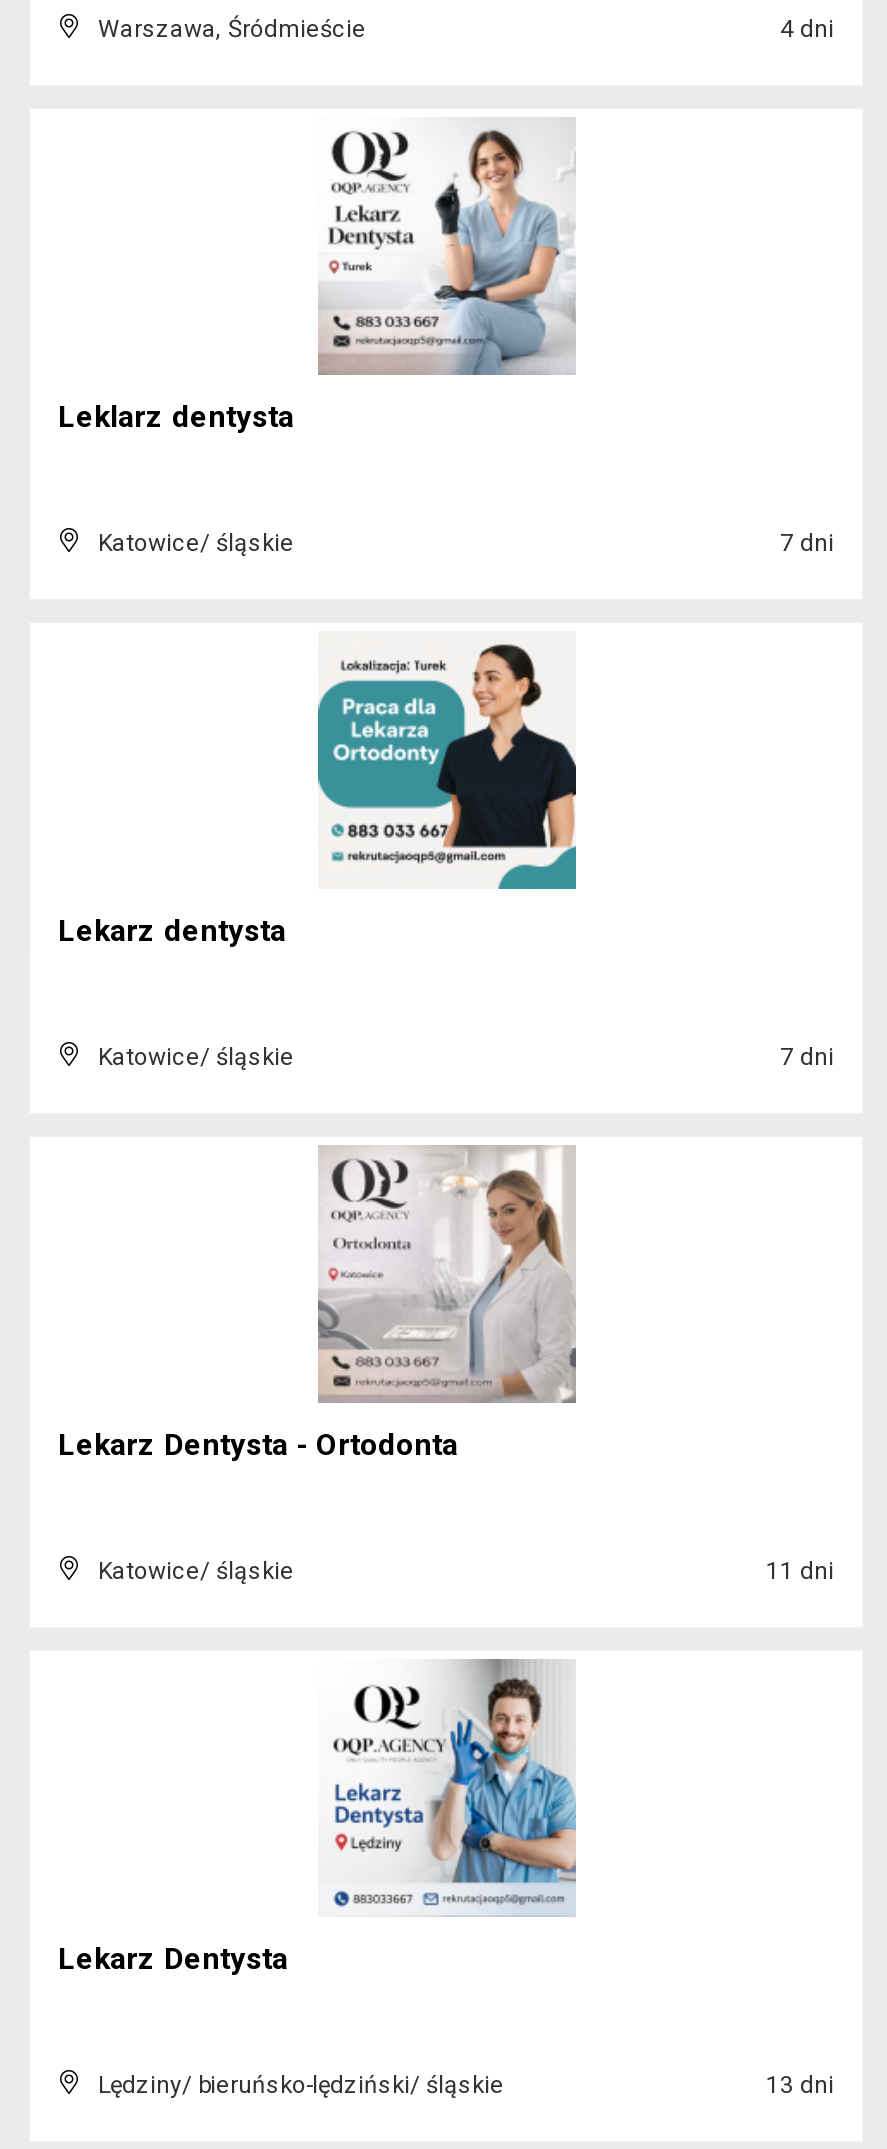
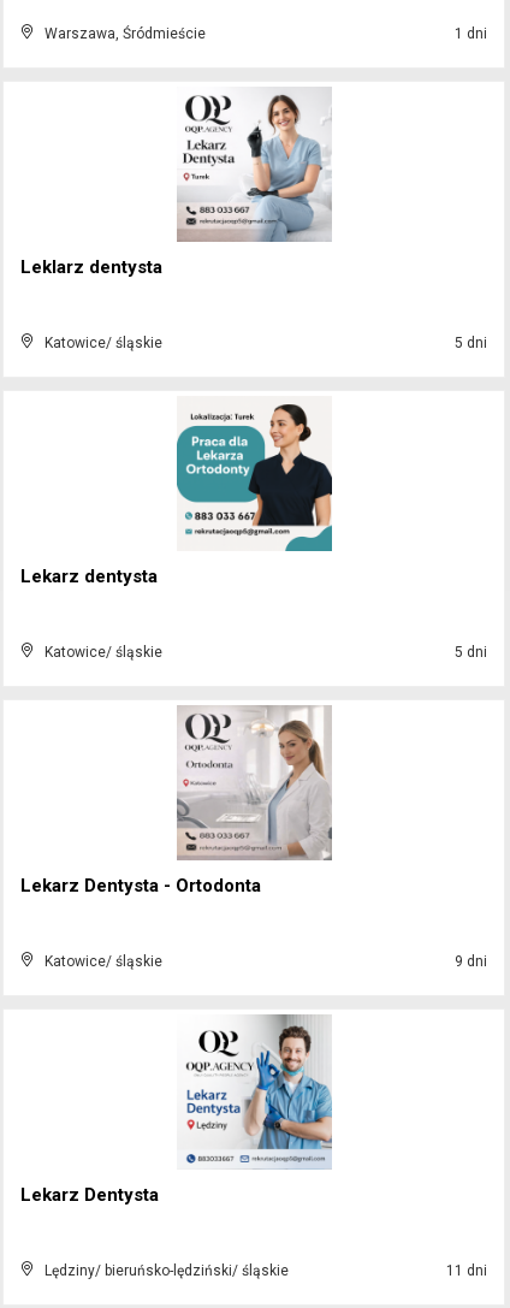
- 4 dni
+ 1 dni

- 7 dni
+ 5 dni

- 7 dni
+ 5 dni

- 11 dni
+ 9 dni

- 13 dni
+ 11 dni
